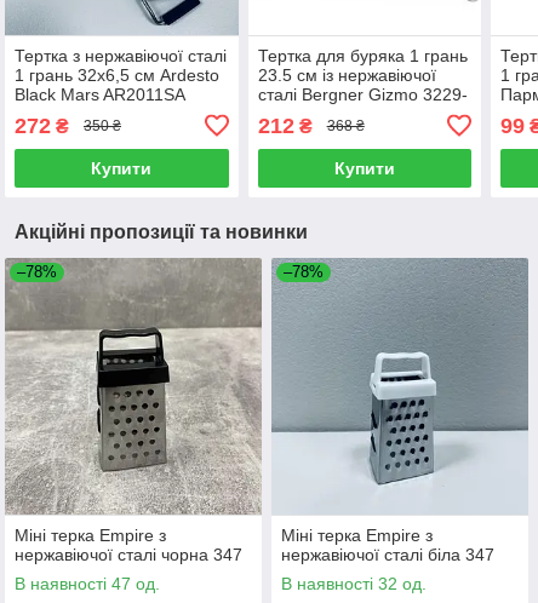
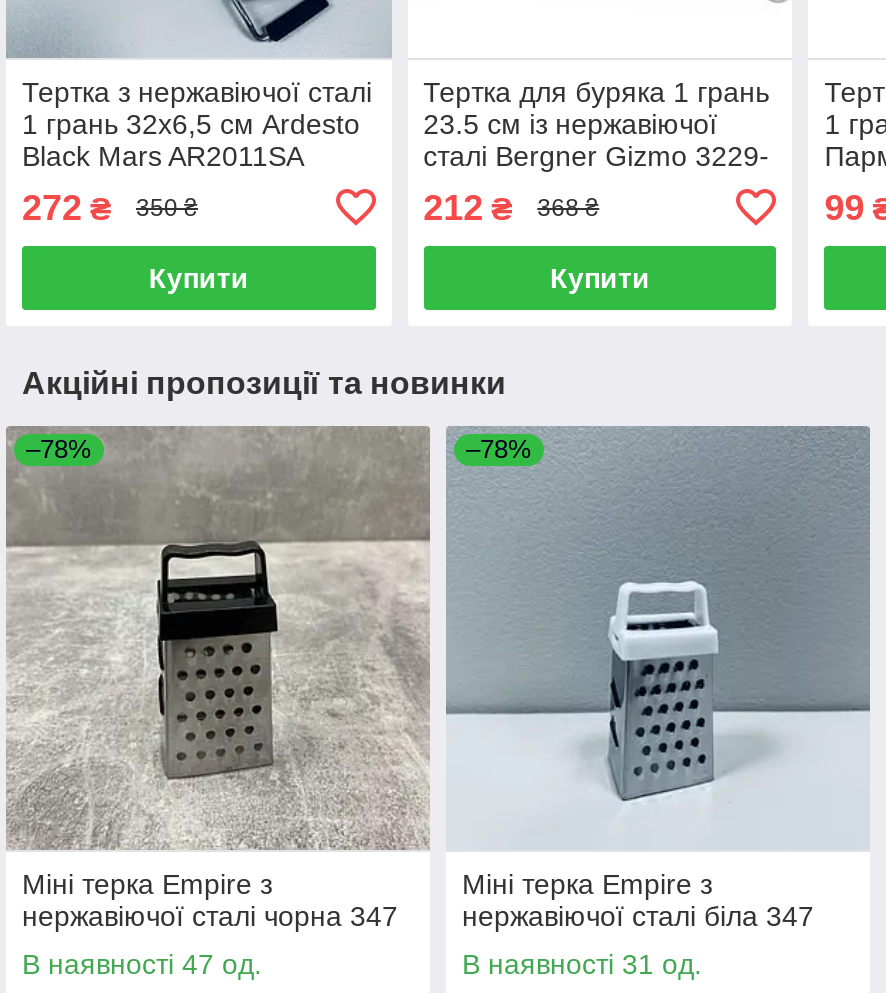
- В наявності 32 од.
+ В наявності 31 од.
